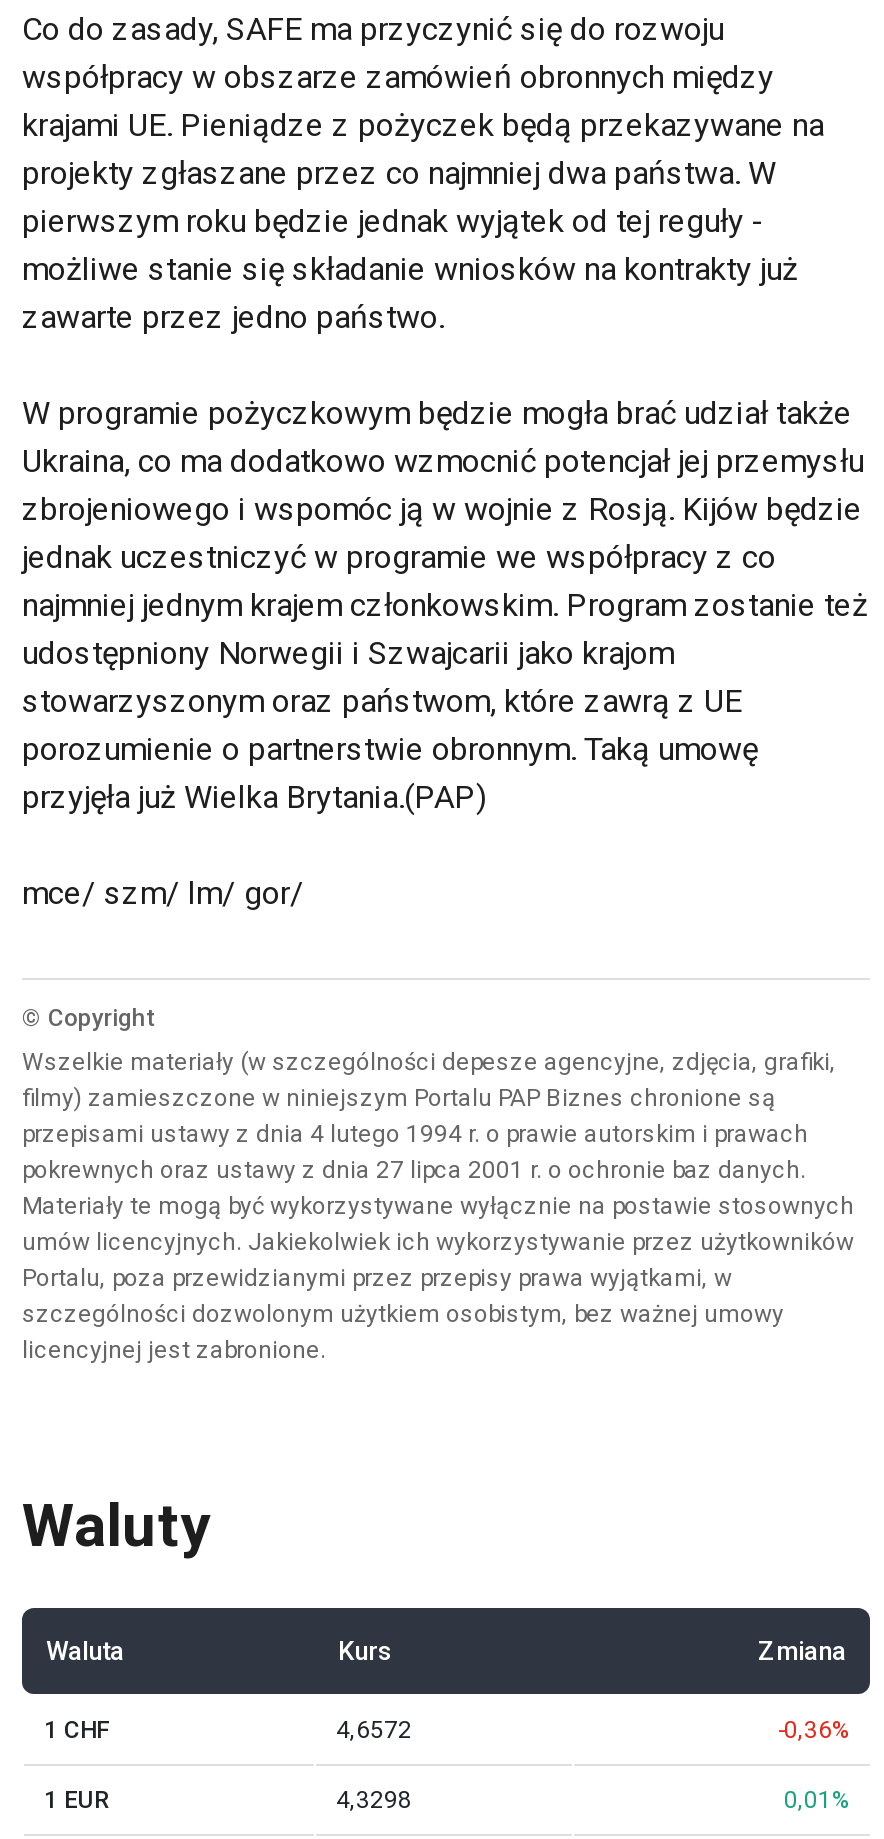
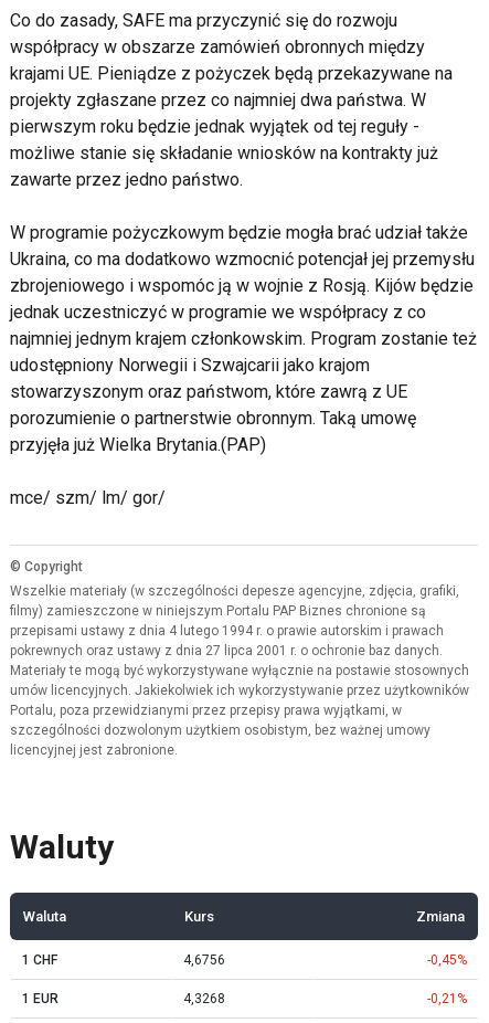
- 4,6572
+ 4,6756

- -0,36%
+ -0,45%

- 4,3298
+ 4,3268

- 0,01%
+ -0,21%
